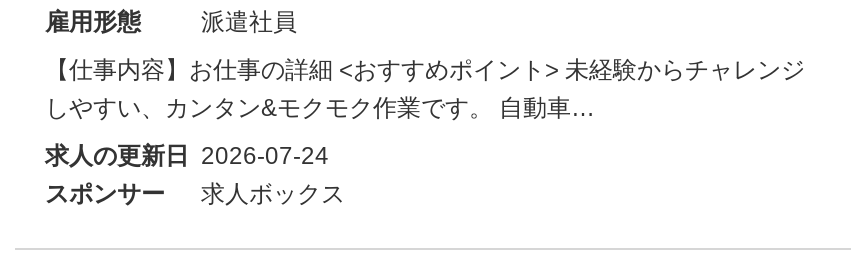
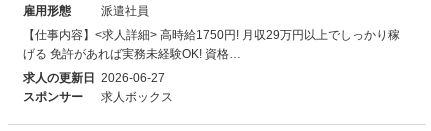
- 【仕事内容】お仕事の詳細 <おすすめポイント> 未経験からチャレンジ
- しやすい、カンタン&モクモク作業です。 自動車…
+ 【仕事内容】<求人詳細> 高時給1750円! 月収29万円以上でしっかり稼
+ げる 免許があれば実務未経験OK! 資格…

- 求人の更新日 2026-07-24
+ 求人の更新日 2026-06-27
